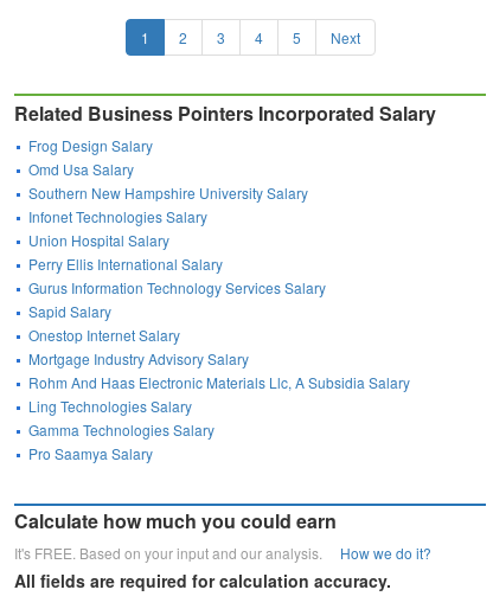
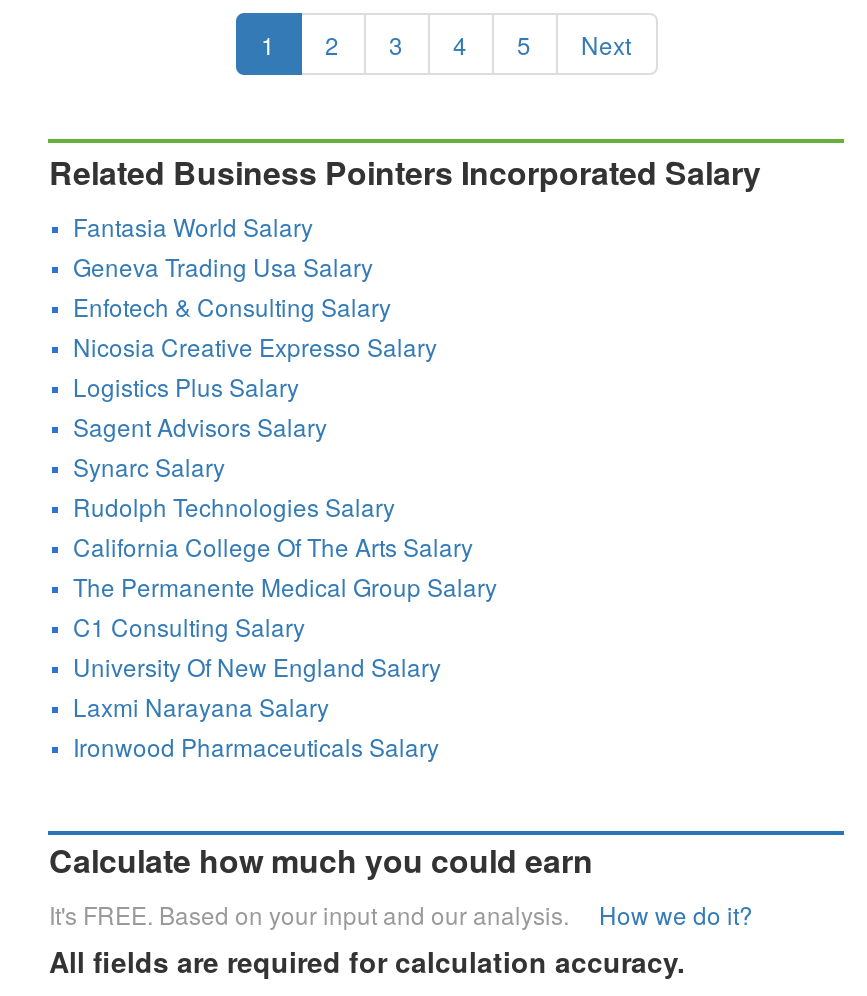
- Frog Design Salary
- Omd Usa Salary
- Southern New Hampshire University Salary
- Infonet Technologies Salary
- Union Hospital Salary
- Perry Ellis International Salary
- Gurus Information Technology Services Salary
- Sapid Salary
- Onestop Internet Salary
- Mortgage Industry Advisory Salary
- Rohm And Haas Electronic Materials Llc, A Subsidia Salary
- Ling Technologies Salary
- Gamma Technologies Salary
- Pro Saamya Salary
+ Fantasia World Salary
+ Geneva Trading Usa Salary
+ Enfotech & Consulting Salary
+ Nicosia Creative Expresso Salary
+ Logistics Plus Salary
+ Sagent Advisors Salary
+ Synarc Salary
+ Rudolph Technologies Salary
+ California College Of The Arts Salary
+ The Permanente Medical Group Salary
+ C1 Consulting Salary
+ University Of New England Salary
+ Laxmi Narayana Salary
+ Ironwood Pharmaceuticals Salary
